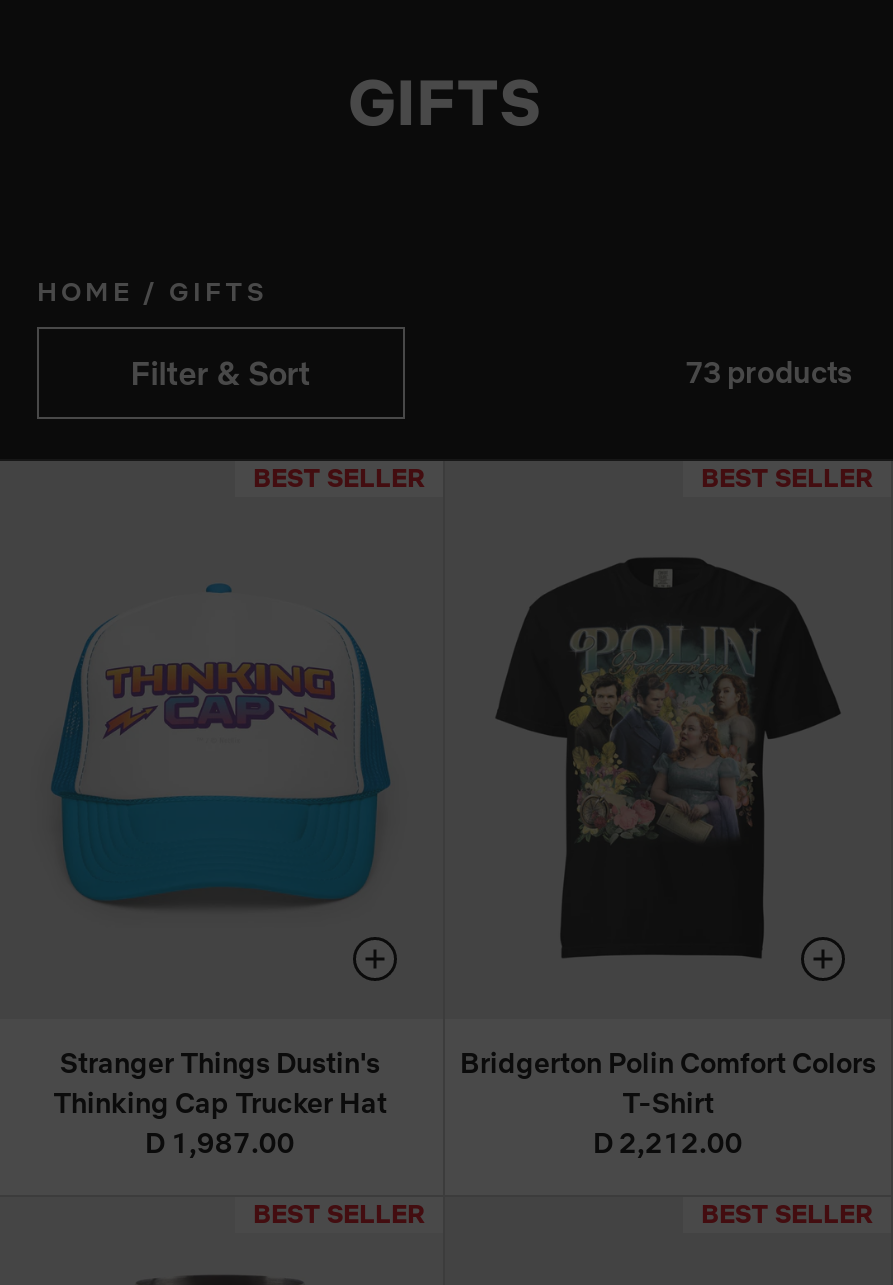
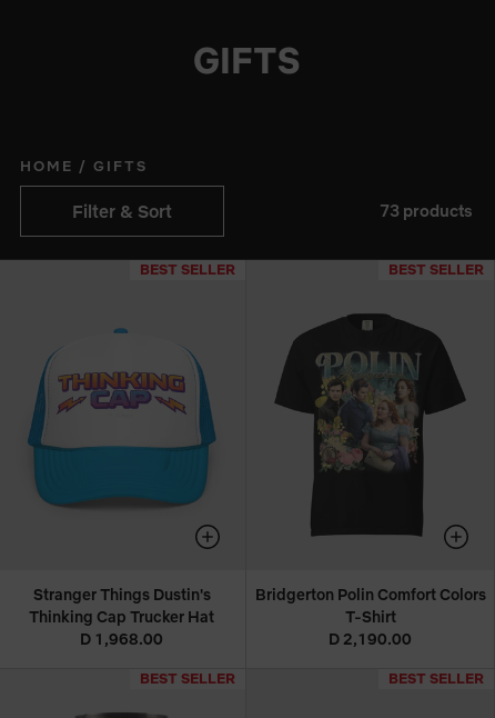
- D 1,987.00
+ D 1,968.00

- D 2,212.00
+ D 2,190.00
